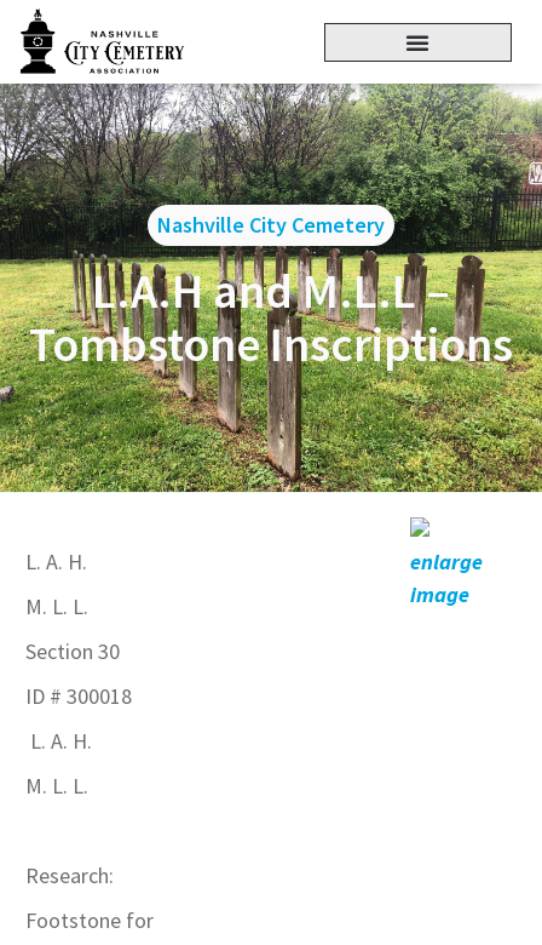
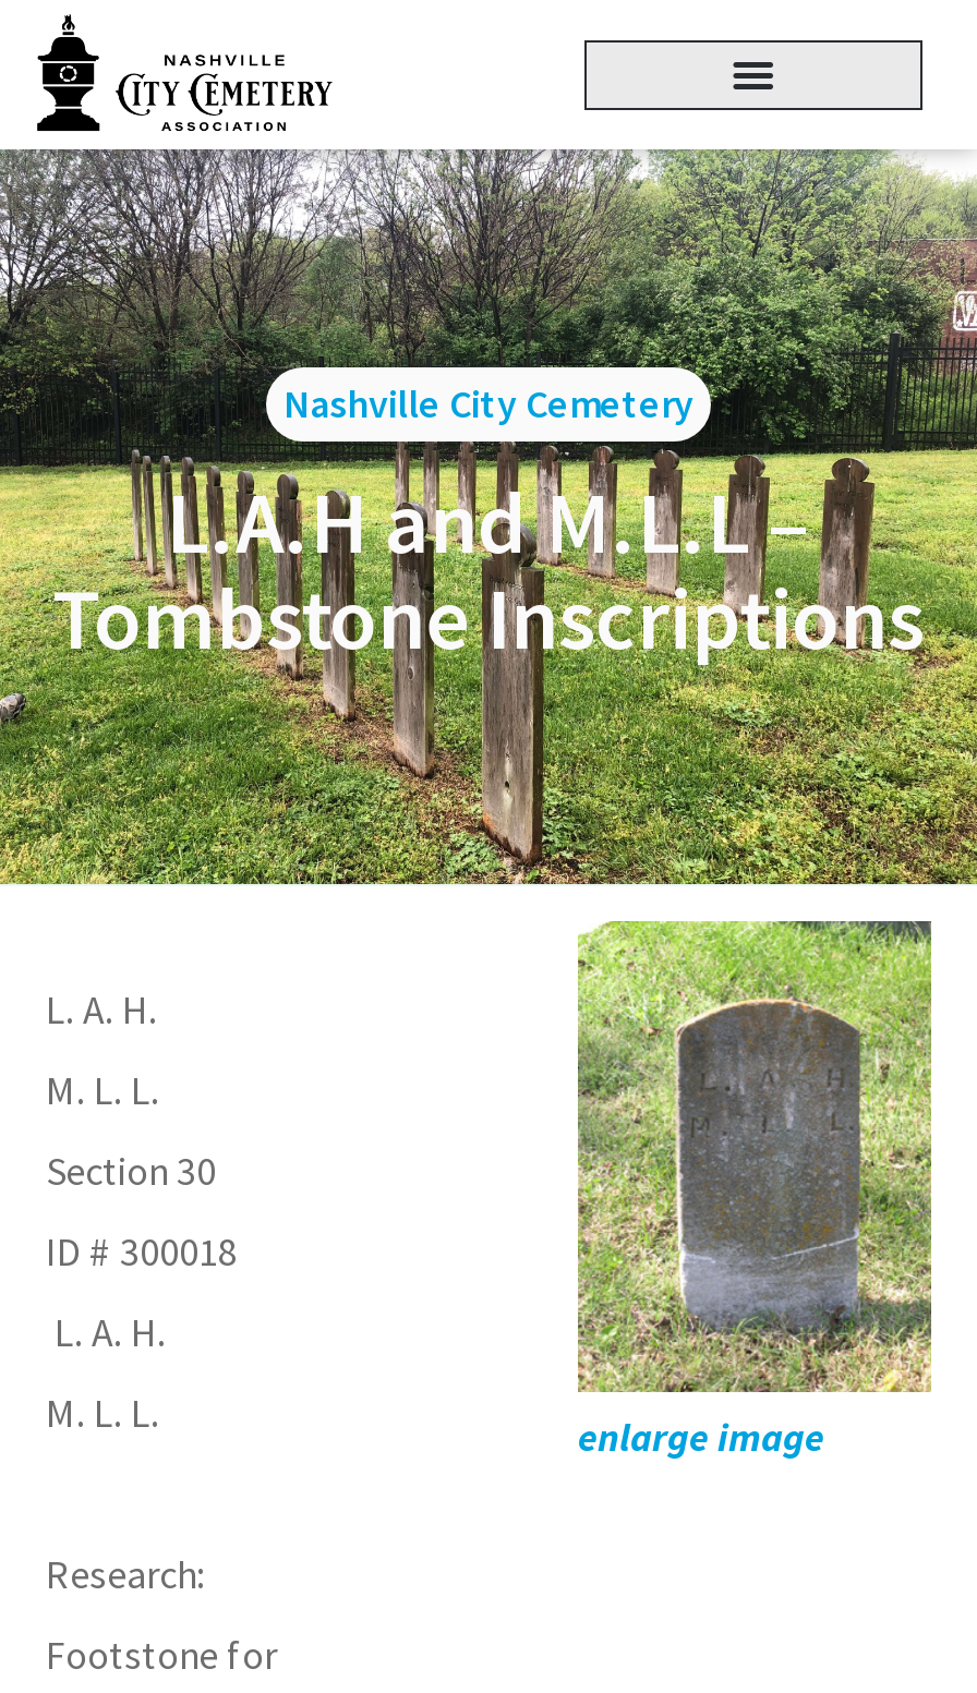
+ [image]
